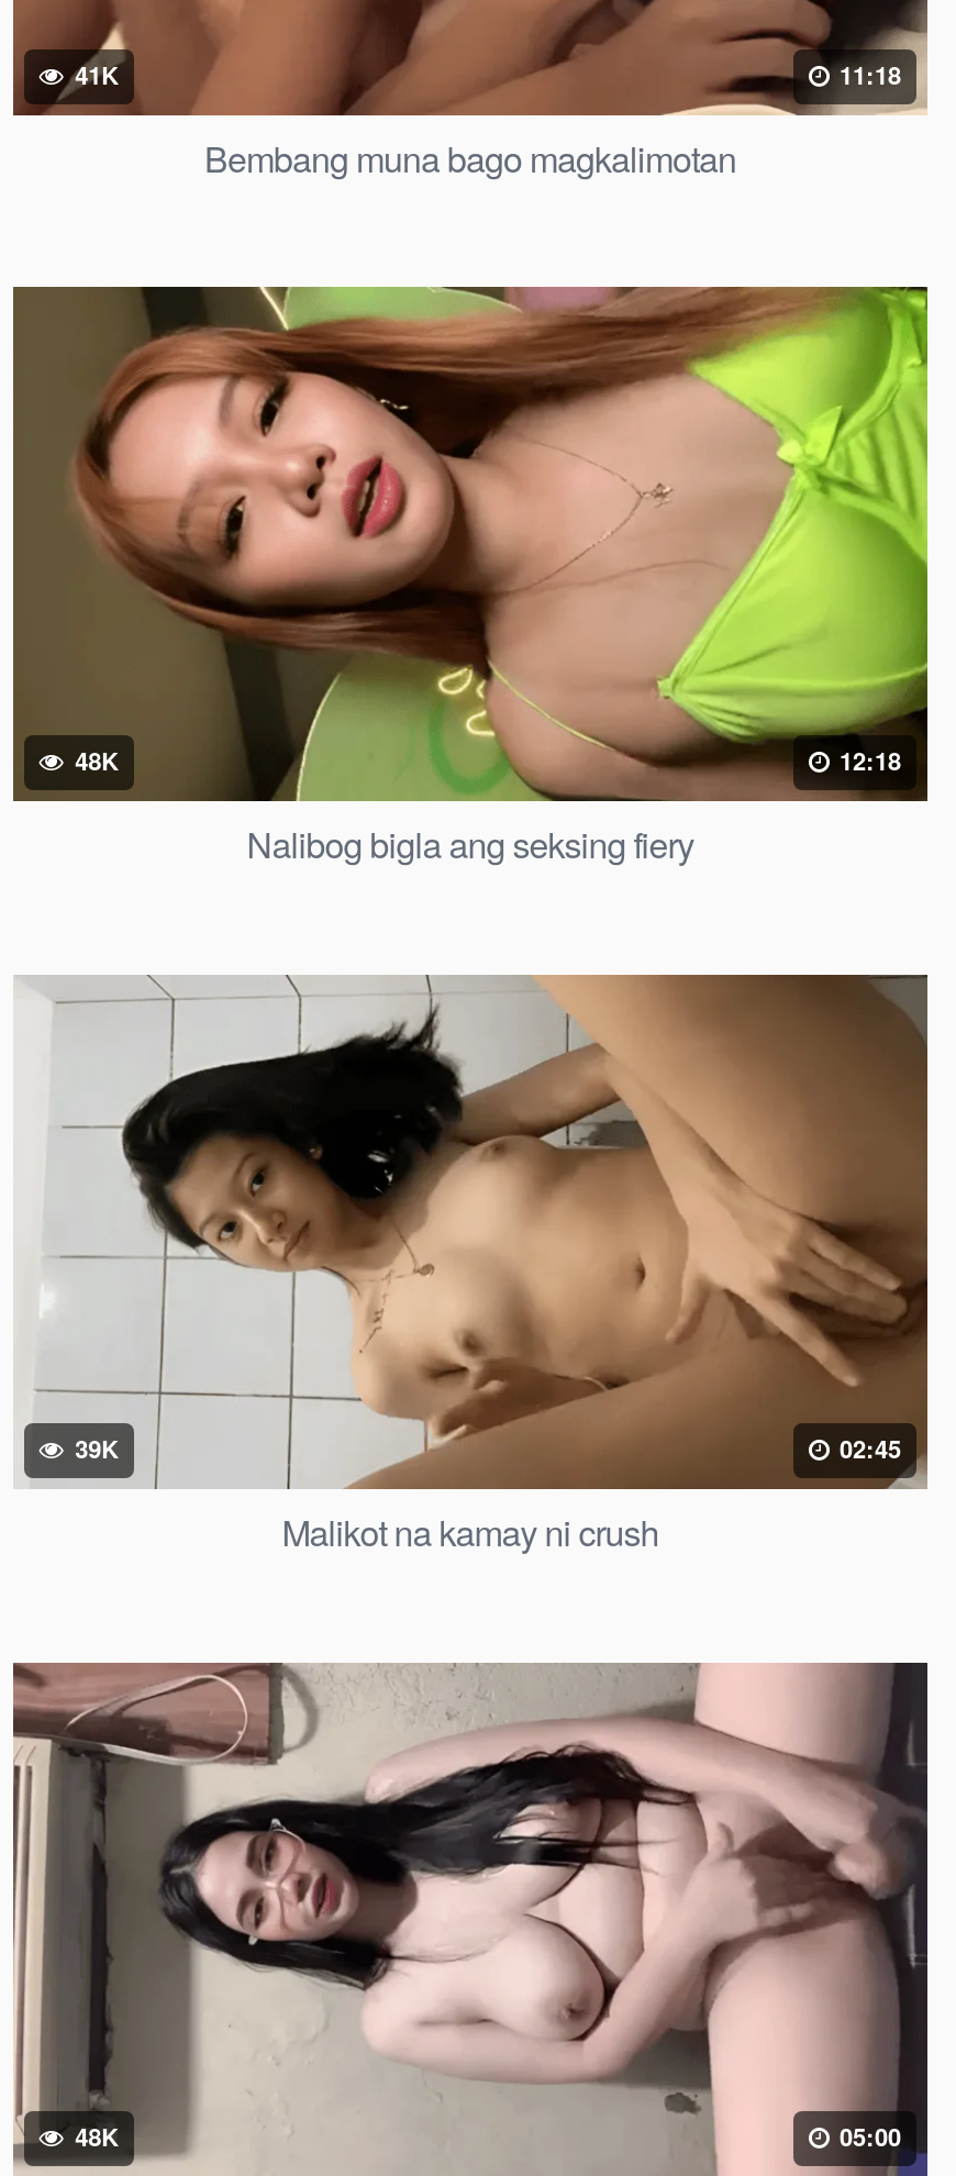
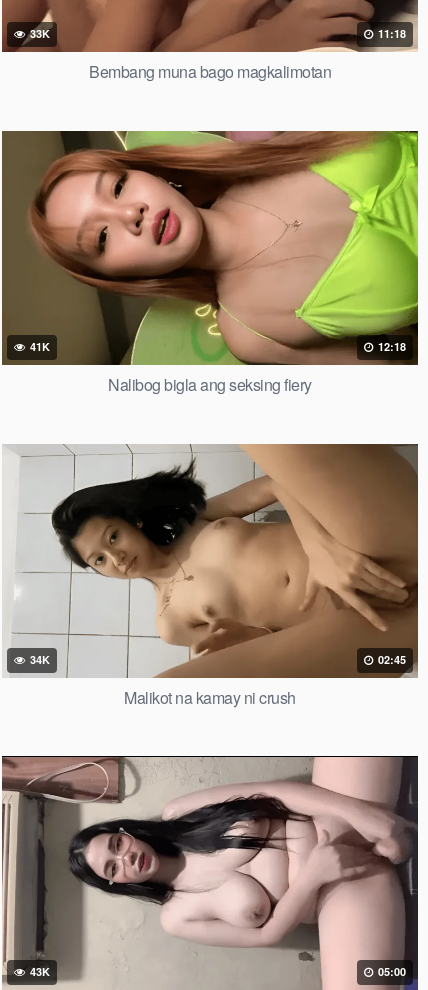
- 41K
+ 33K

- 48K
+ 41K

- 39K
+ 34K

- 48K
+ 43K
